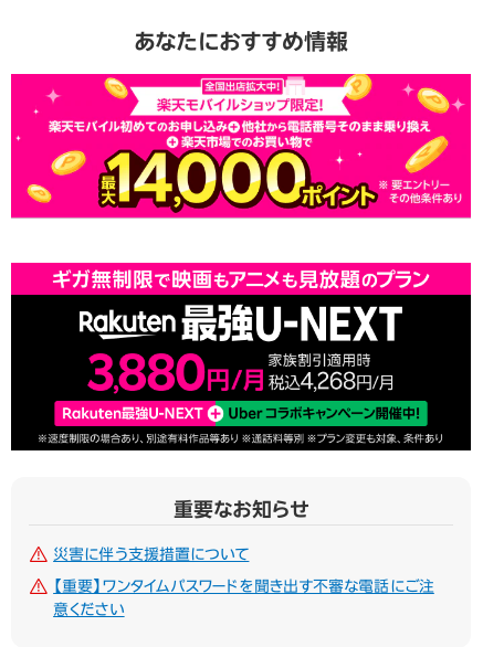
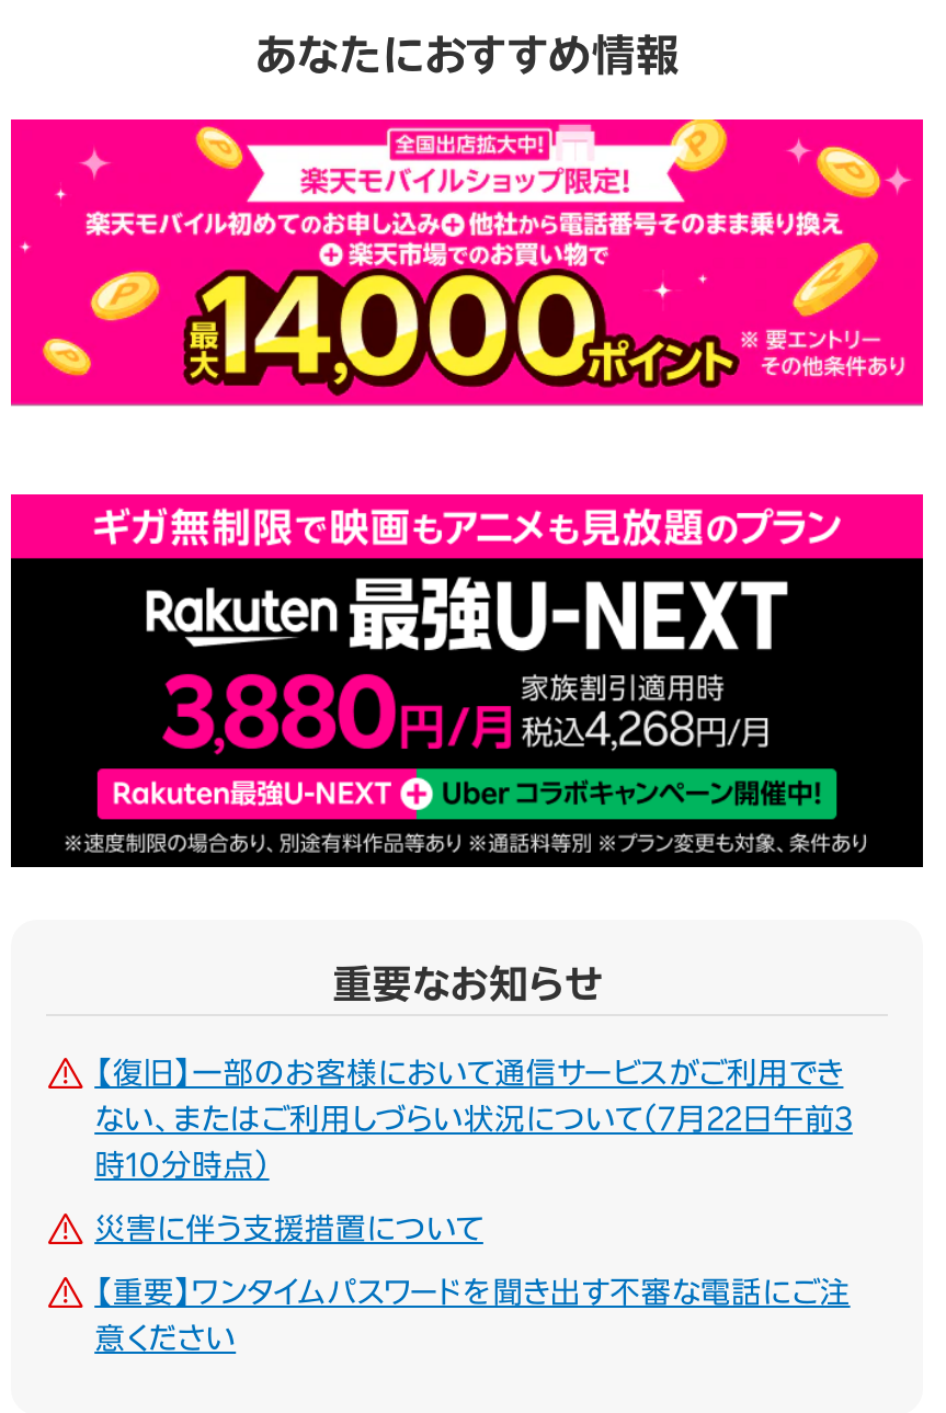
+ 【復旧】一部のお客様において通信サービスがご利用でき
+ ない、またはご利用しづらい状況について（7月22日午前3
+ 時10分時点）
